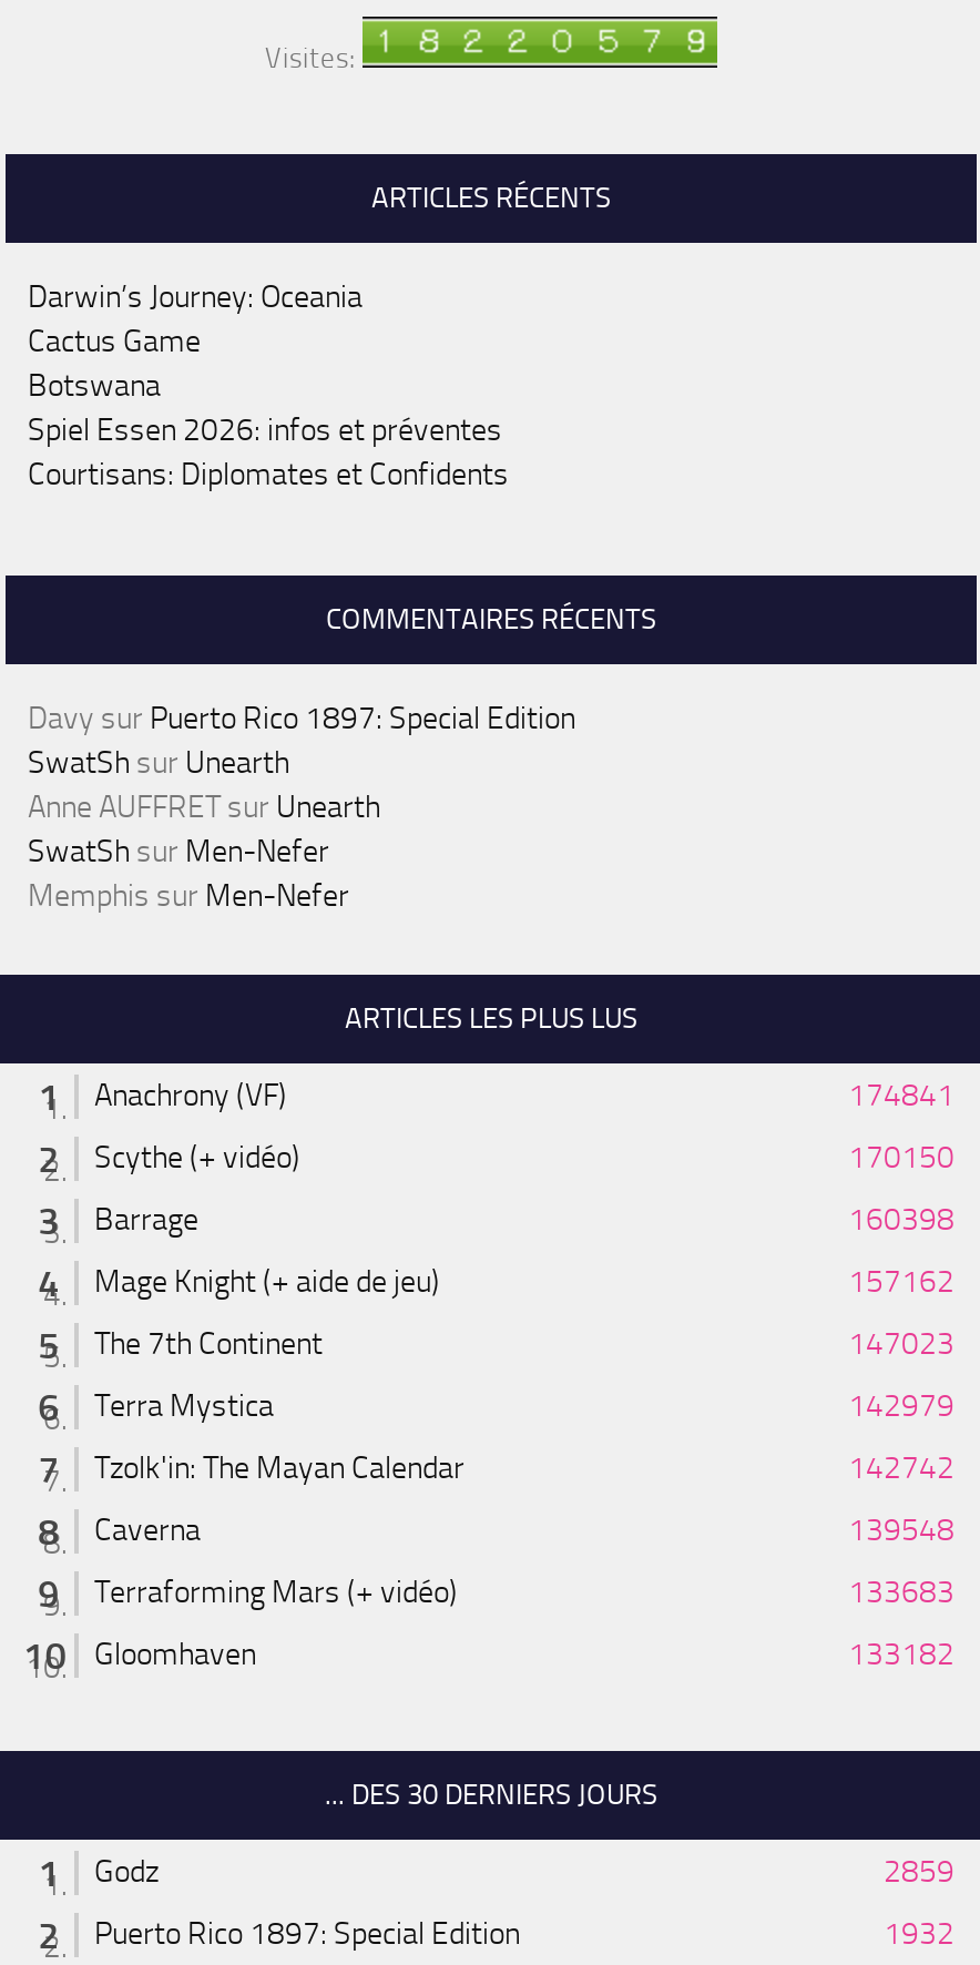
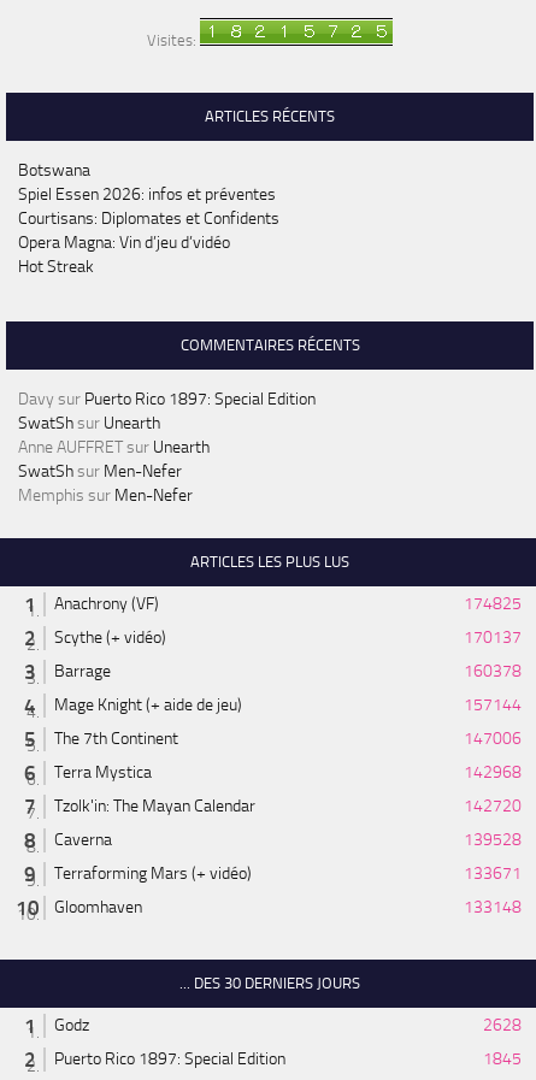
- Darwin’s Journey: Oceania
- Cactus Game

moved up: Botswana | Spiel Essen 2026: infos et préventes | Courtisans: Diplomates et Confidents

+ Opera Magna: Vin d’jeu d’vidéo
+ Hot Streak

- 174841
+ 174825

- 170150
+ 170137

- 160398
+ 160378

- 157162
+ 157144

- 147023
+ 147006

- 142979
+ 142968

- 142742
+ 142720

- 139548
+ 139528

- 133683
+ 133671

- 133182
+ 133148

- 2859
+ 2628

- 1932
+ 1845
